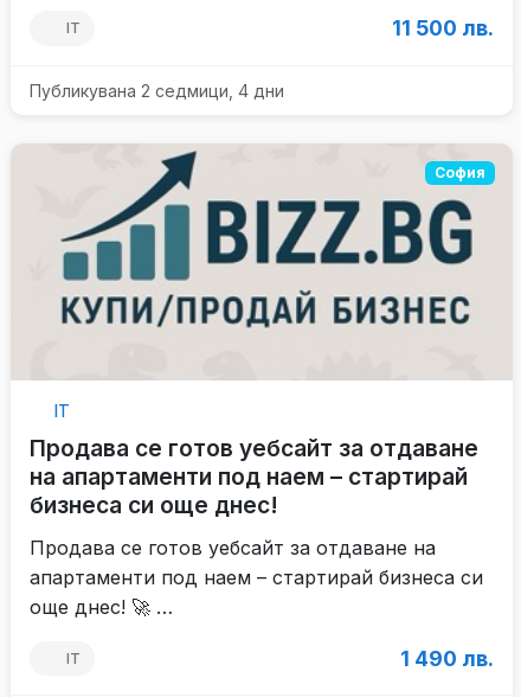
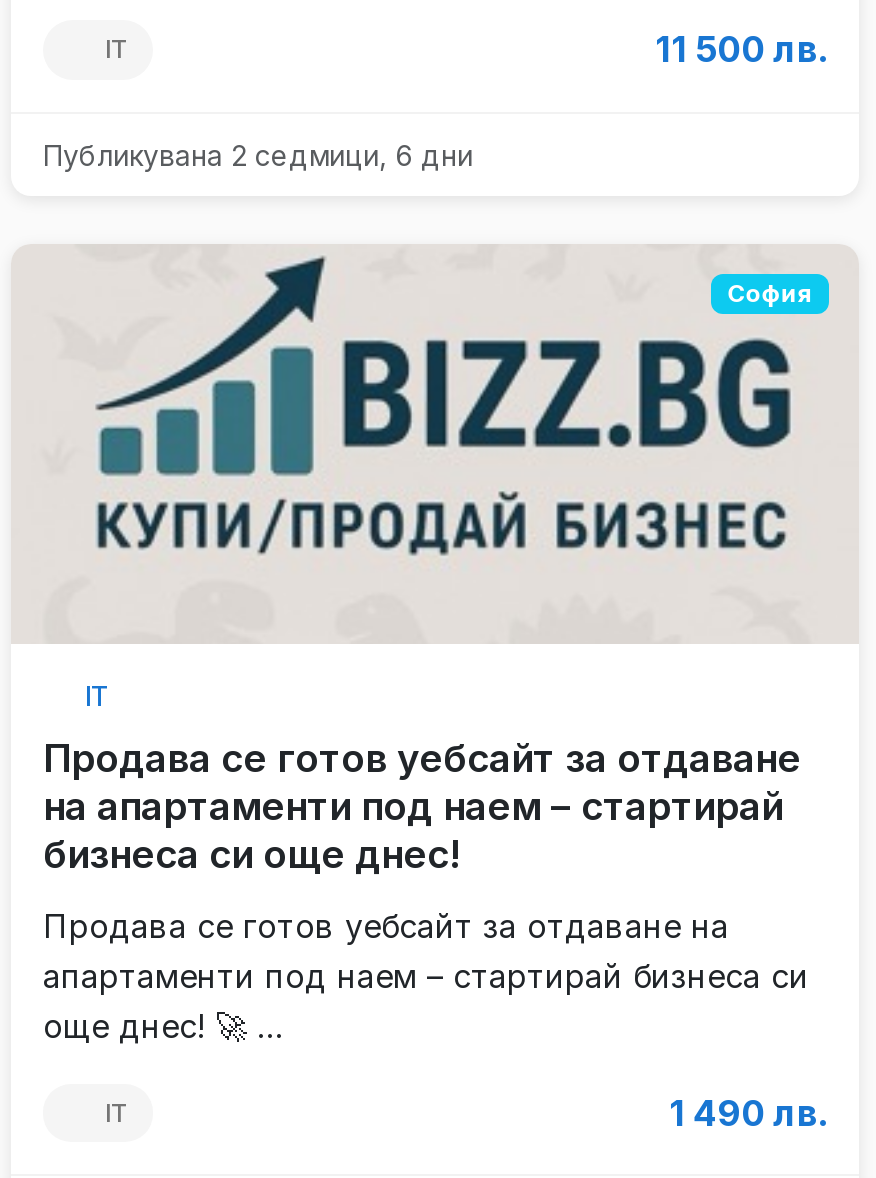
- Публикувана 2 седмици, 4 дни
+ Публикувана 2 седмици, 6 дни
